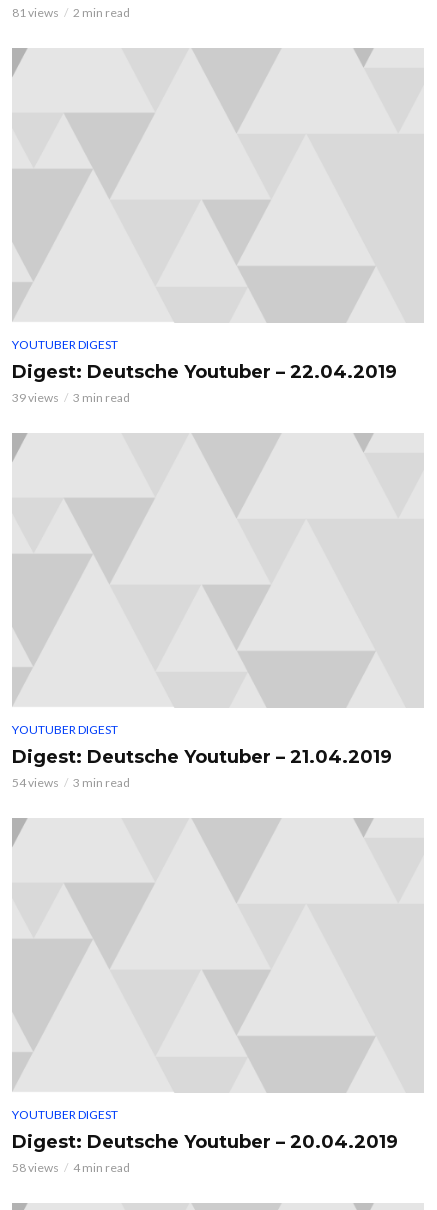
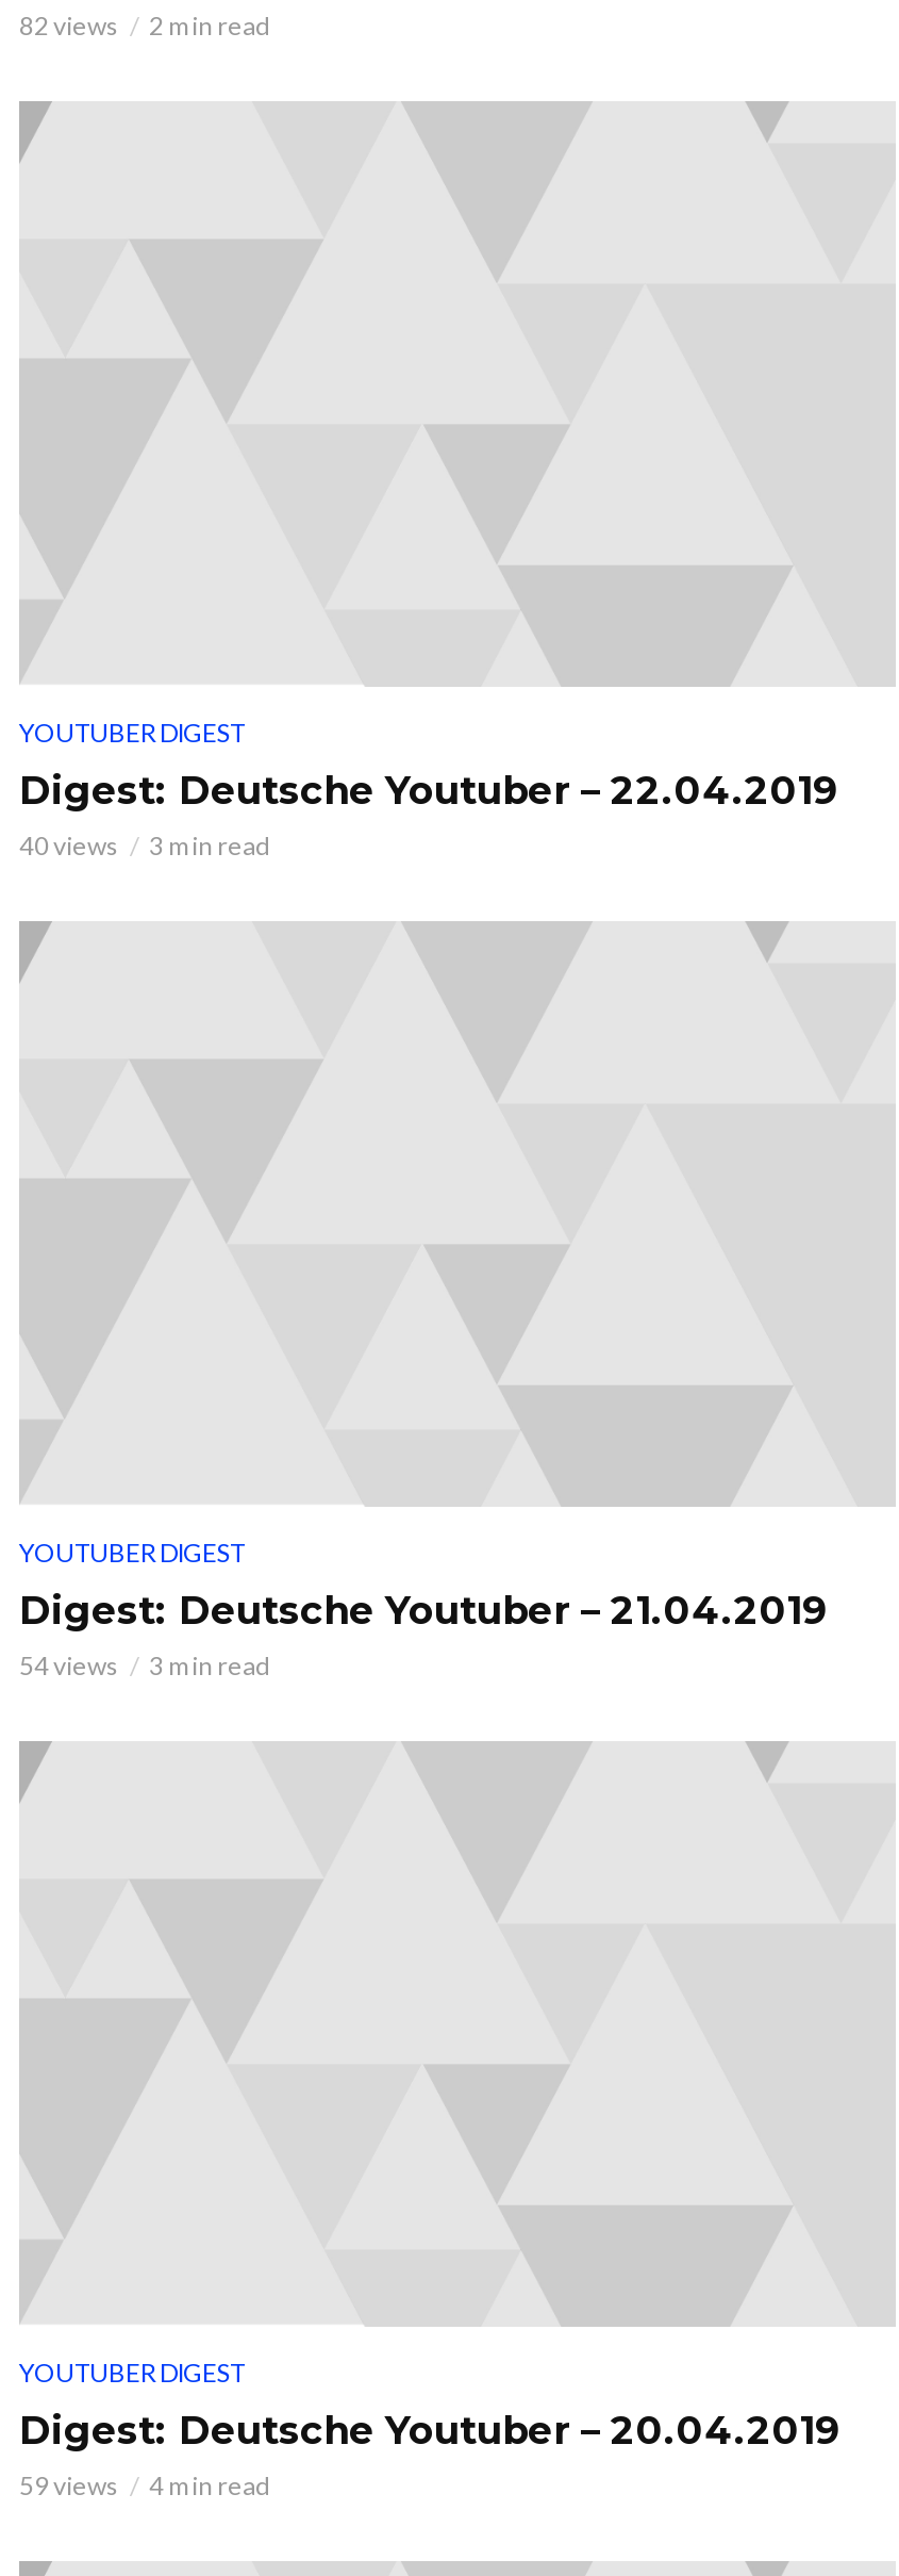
- 81 views 2 min read
+ 82 views 2 min read

- 39 views 3 min read
+ 40 views 3 min read

- 58 views 4 min read
+ 59 views 4 min read
